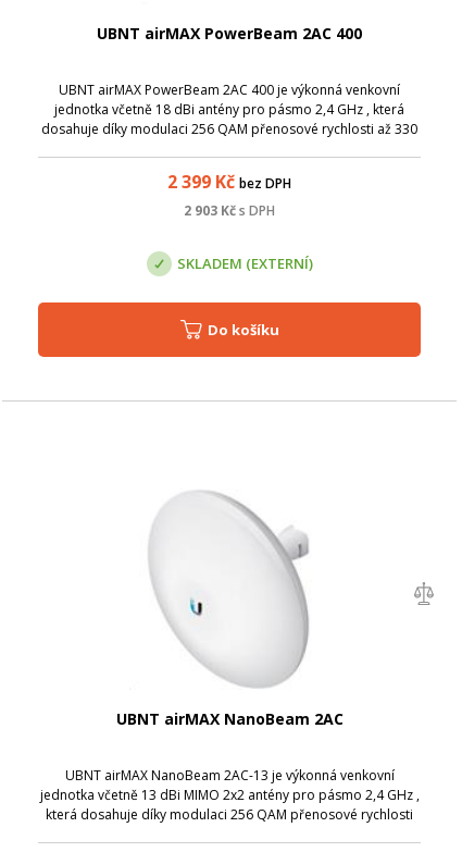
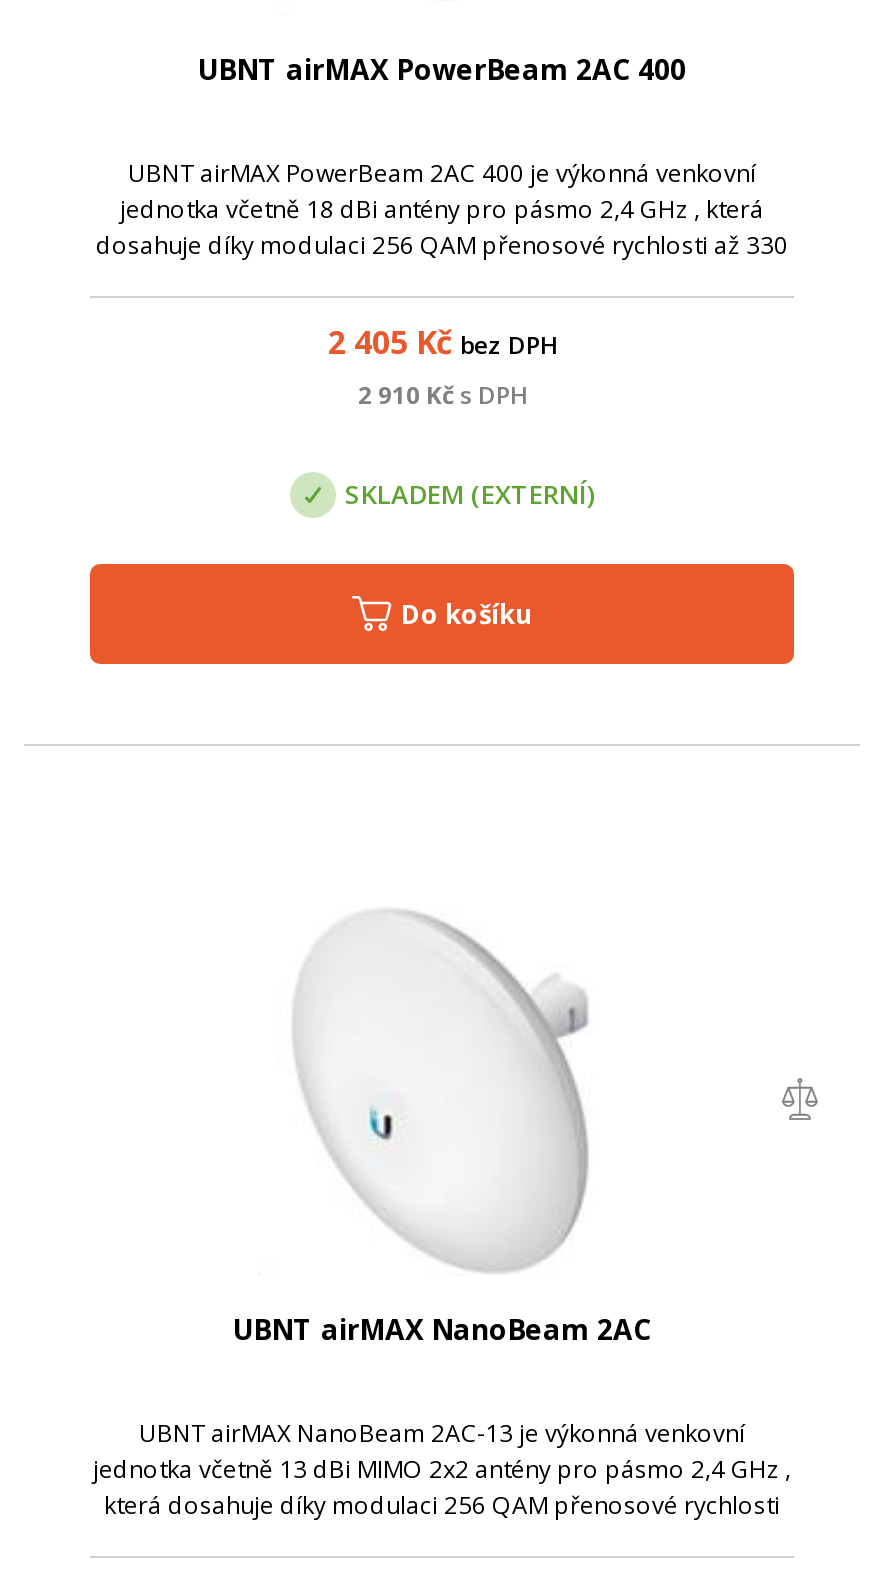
- 2 399 Kč bez DPH
+ 2 405 Kč bez DPH

- 2 903 Kč s DPH
+ 2 910 Kč s DPH
